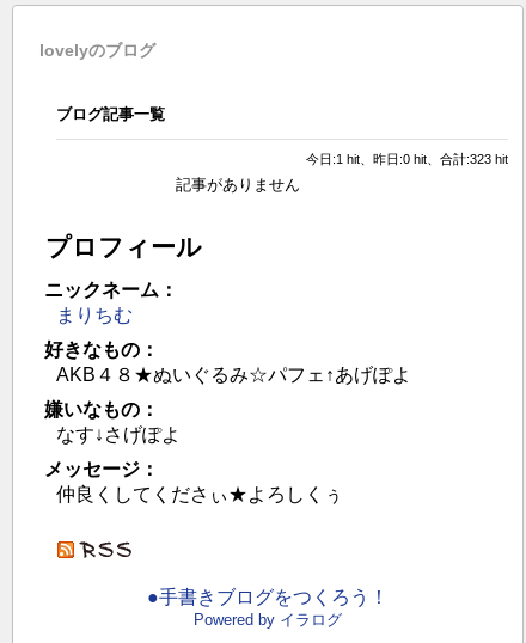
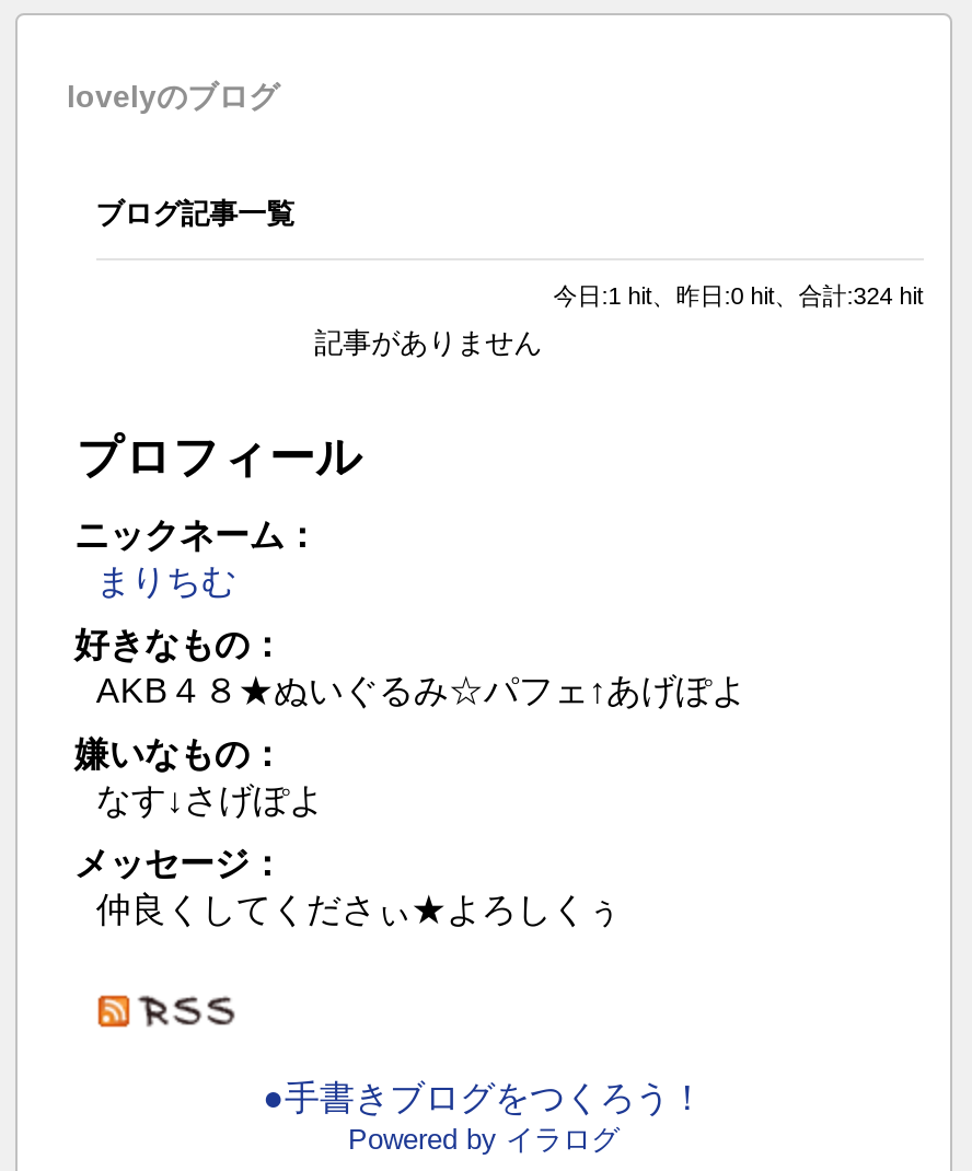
- 今日:1 hit、昨日:0 hit、合計:323 hit
+ 今日:1 hit、昨日:0 hit、合計:324 hit
